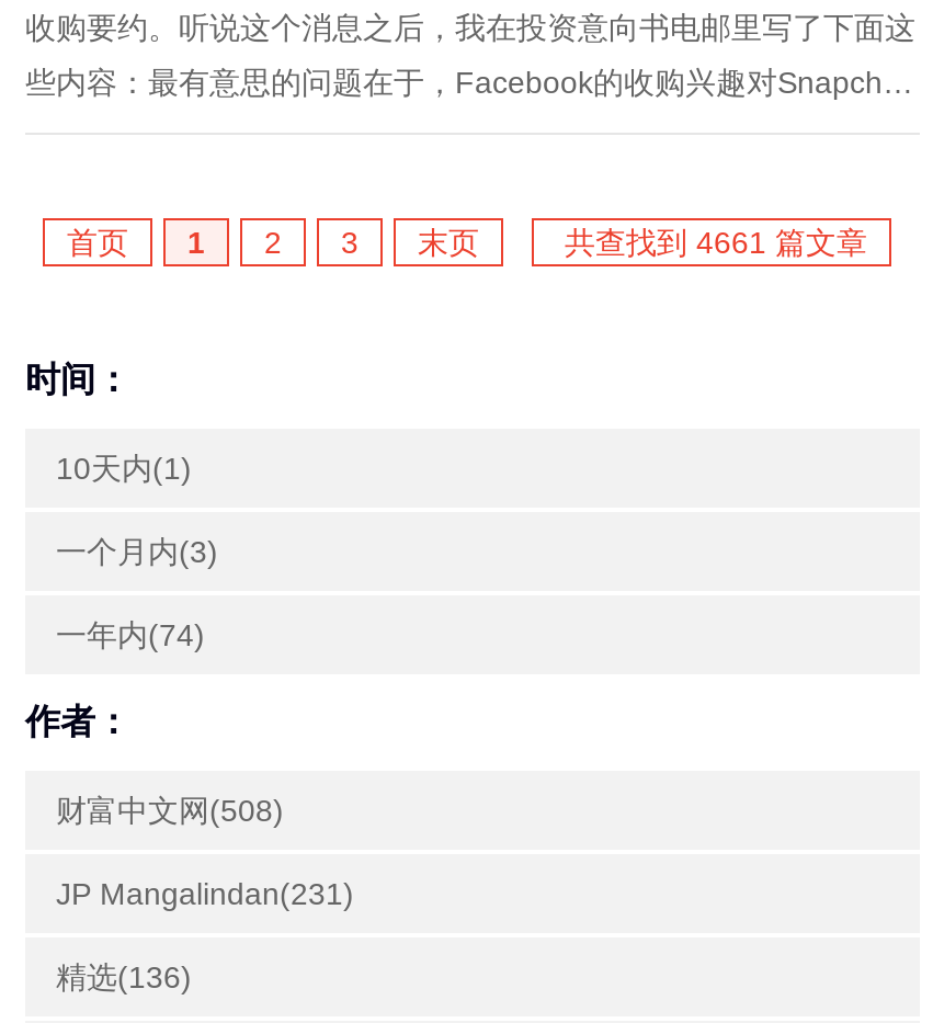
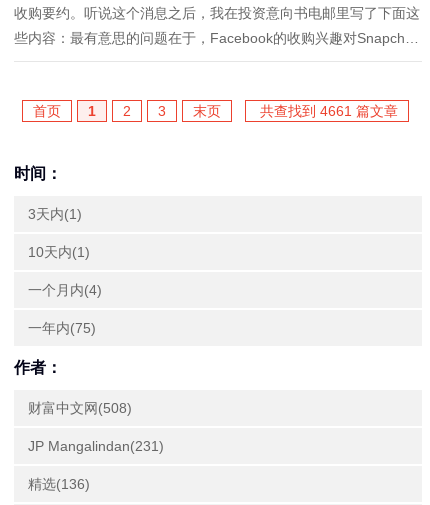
+ 3天内(1)

- 一个月内(3)
+ 一个月内(4)

- 一年内(74)
+ 一年内(75)
